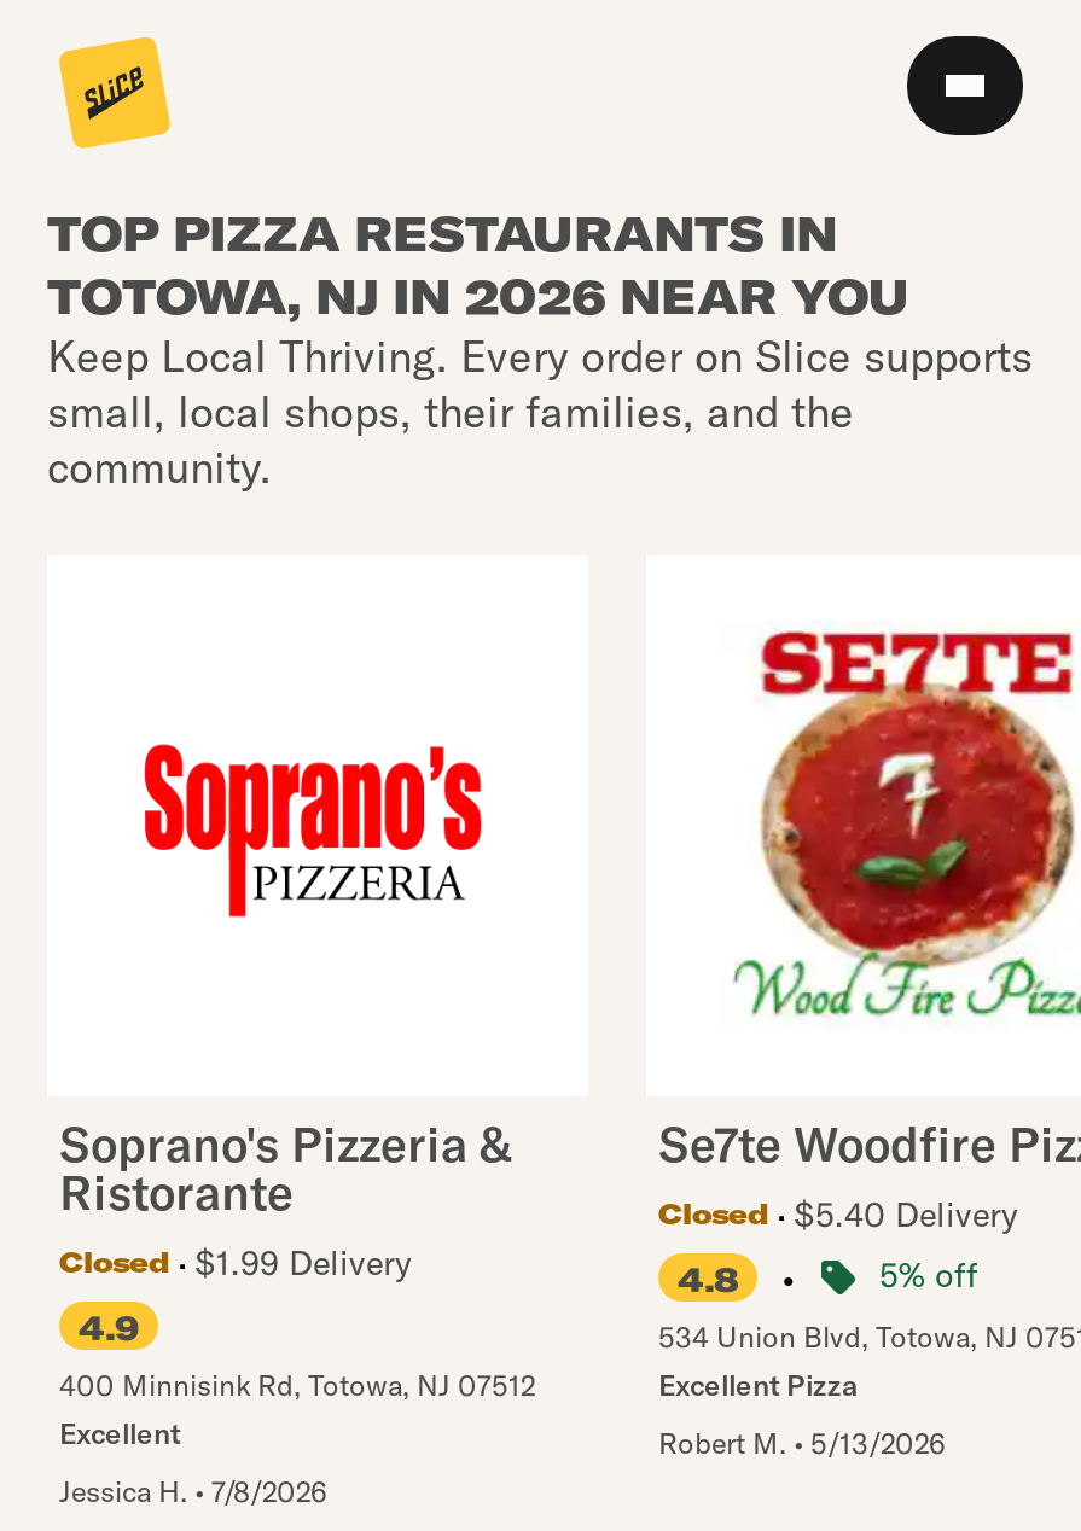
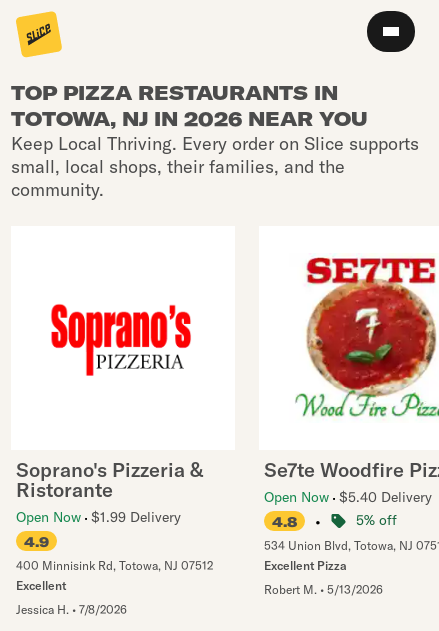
- Closed
- $5.40 Delivery
+ Open Now $5.40 Delivery

- Closed
- $1.99 Delivery
+ Open Now $1.99 Delivery
